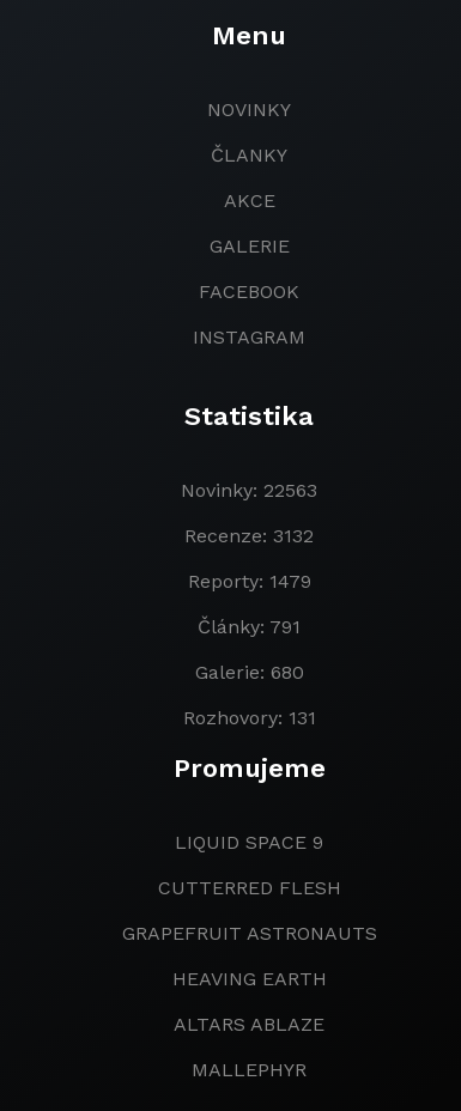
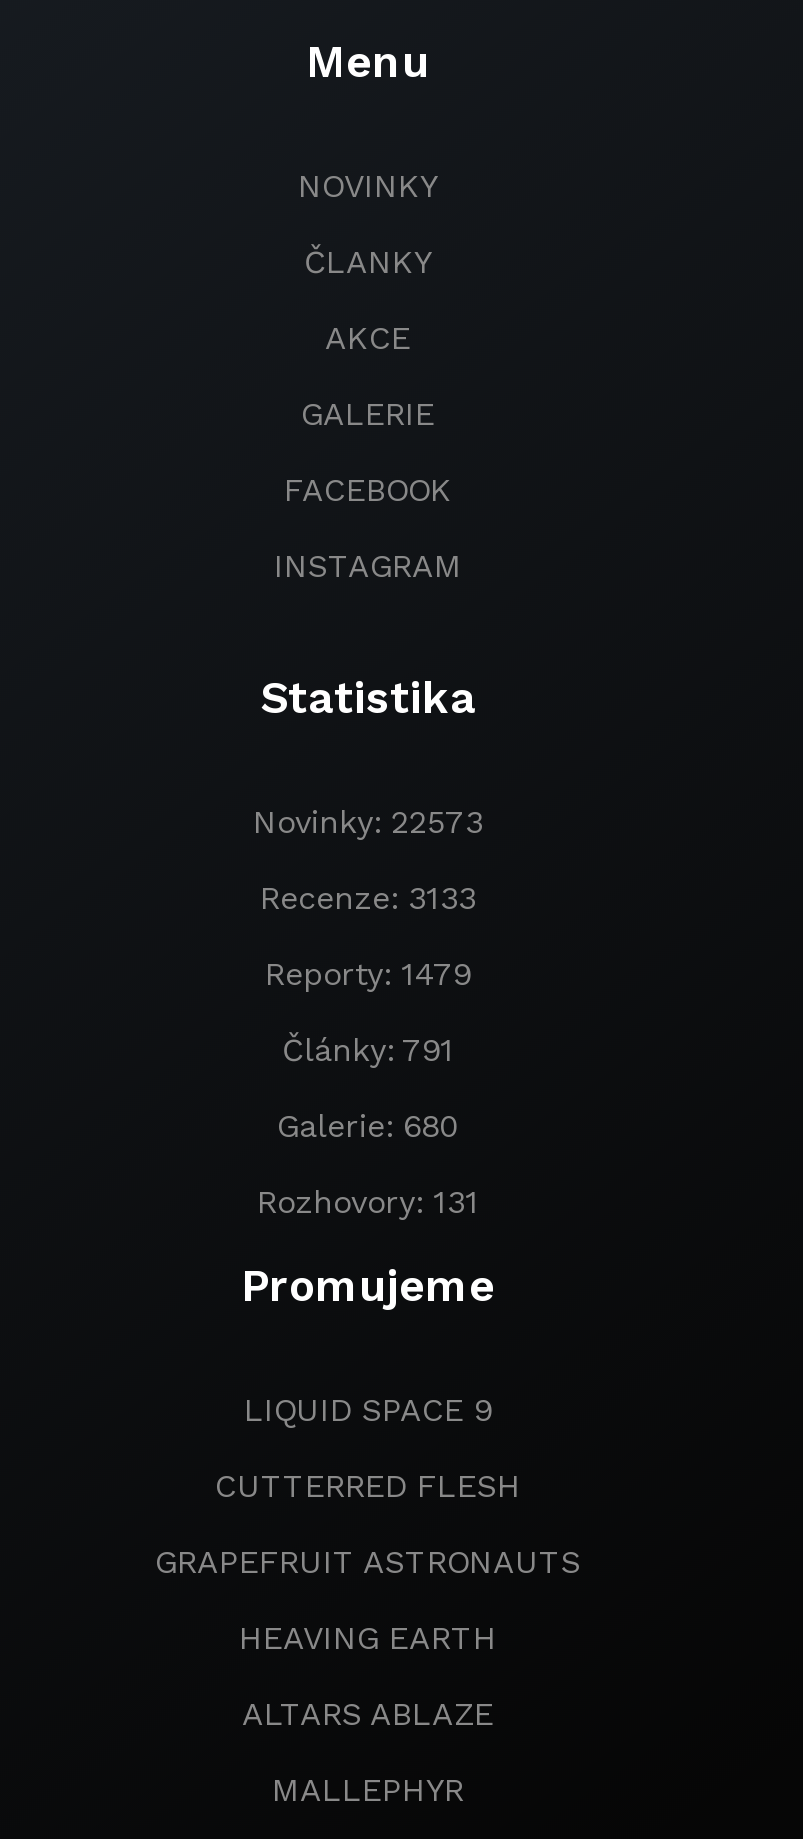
- Novinky: 22563
+ Novinky: 22573

- Recenze: 3132
+ Recenze: 3133
